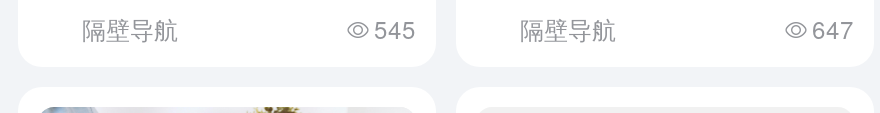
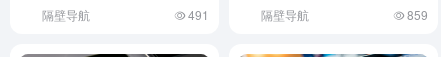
- 545
+ 491

- 647
+ 859
